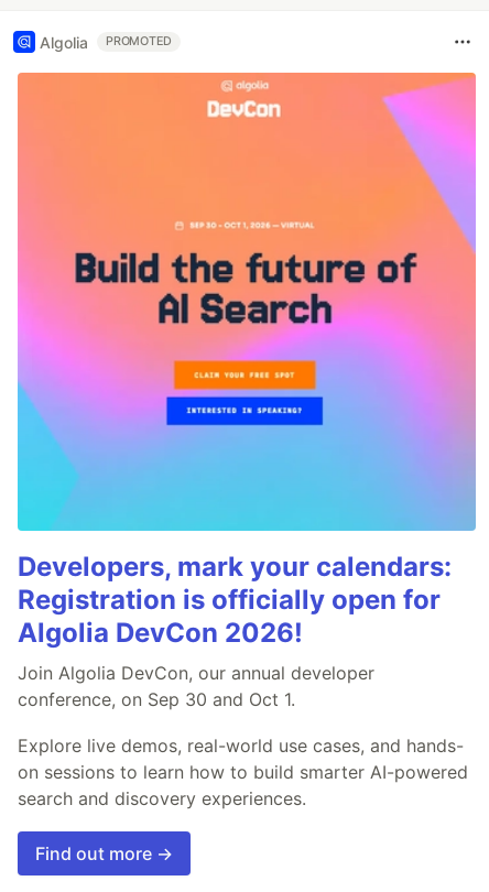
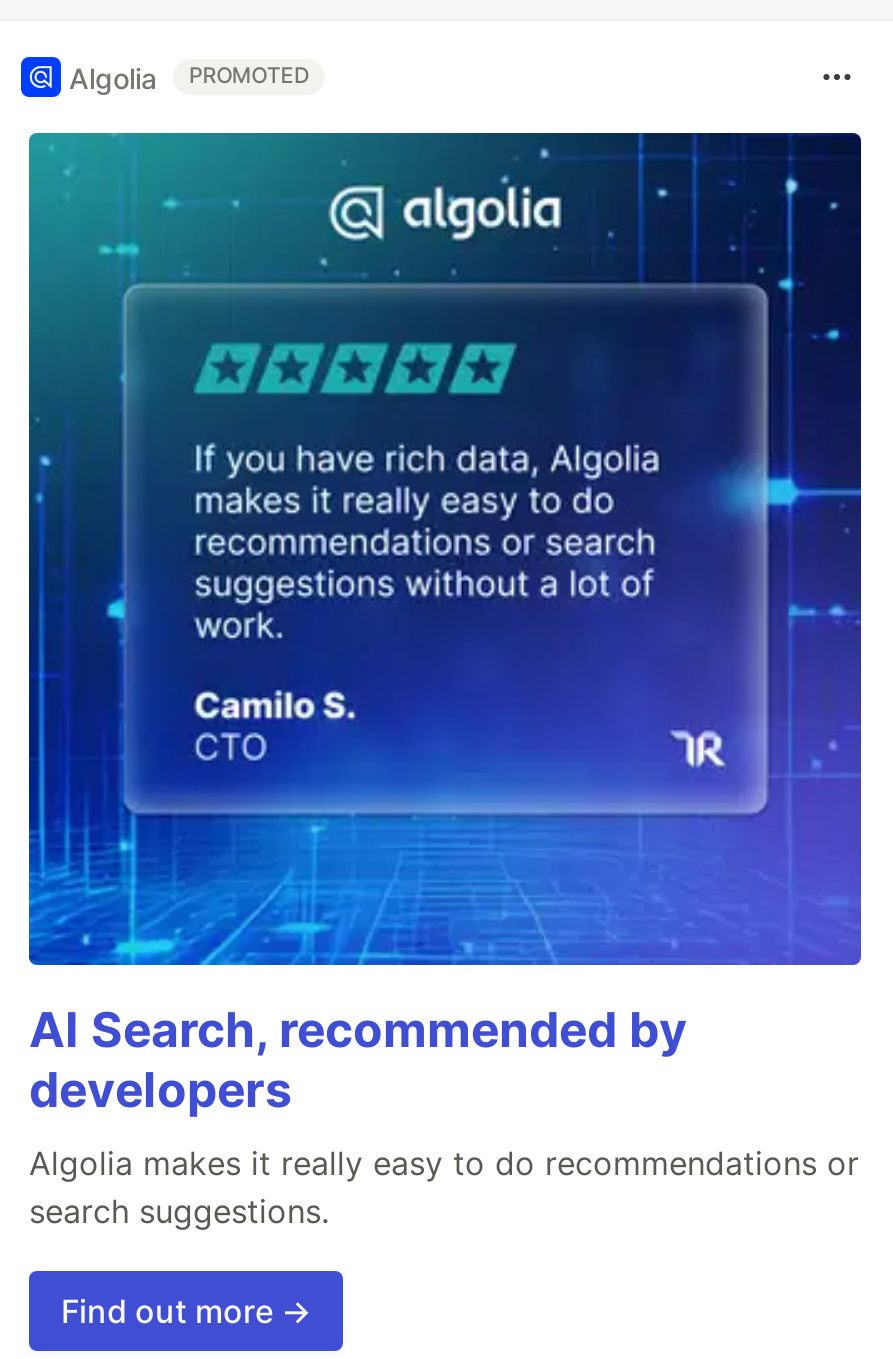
- [image]
- Developers, mark your calendars:
- Registration is officially open for
- Algolia DevCon 2026!
- Join Algolia DevCon, our annual developer
- conference, on Sep 30 and Oct 1.
- Explore live demos, real-world use cases, and hands-
- on sessions to learn how to build smarter AI-powered
- search and discovery experiences.
+ [image]
+ AI Search, recommended by
+ developers
+ Algolia makes it really easy to do recommendations or
+ search suggestions.
